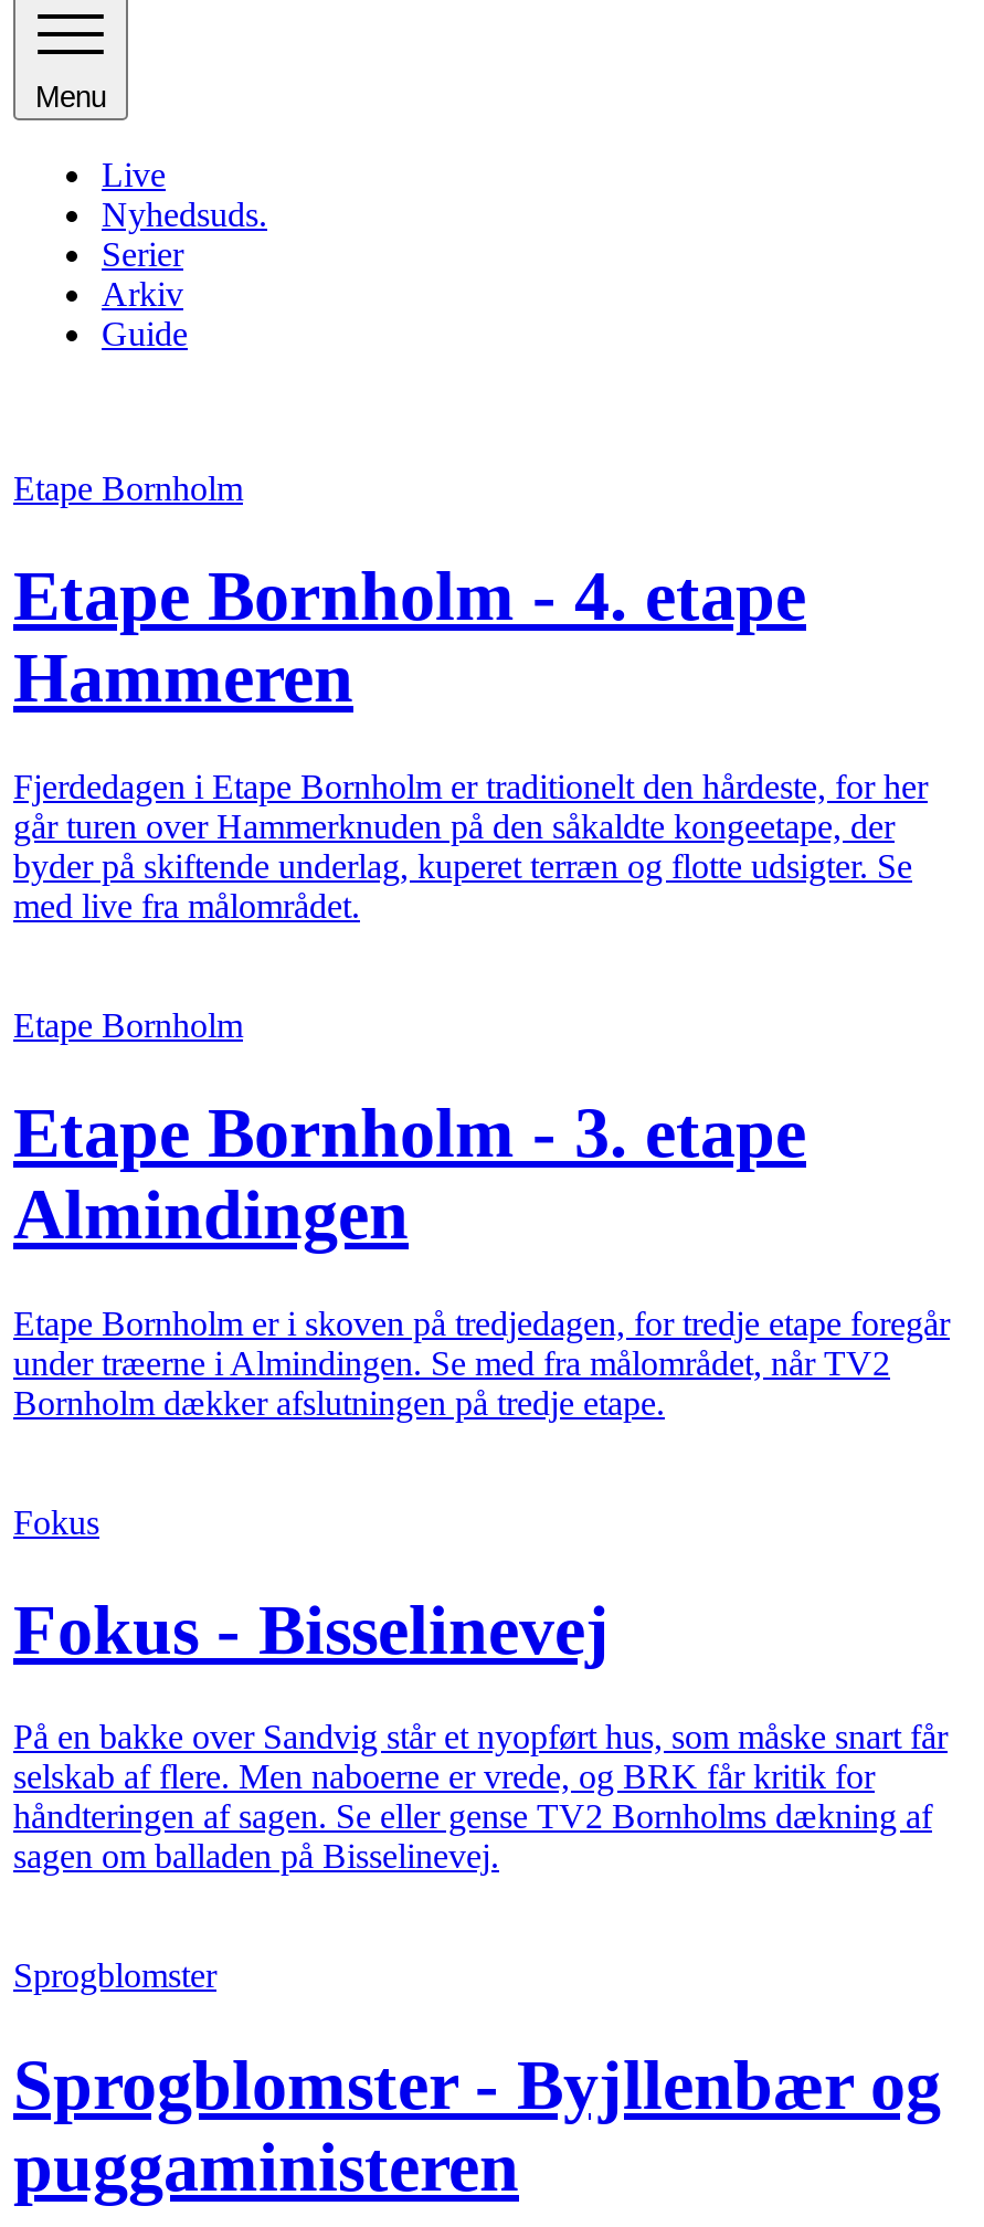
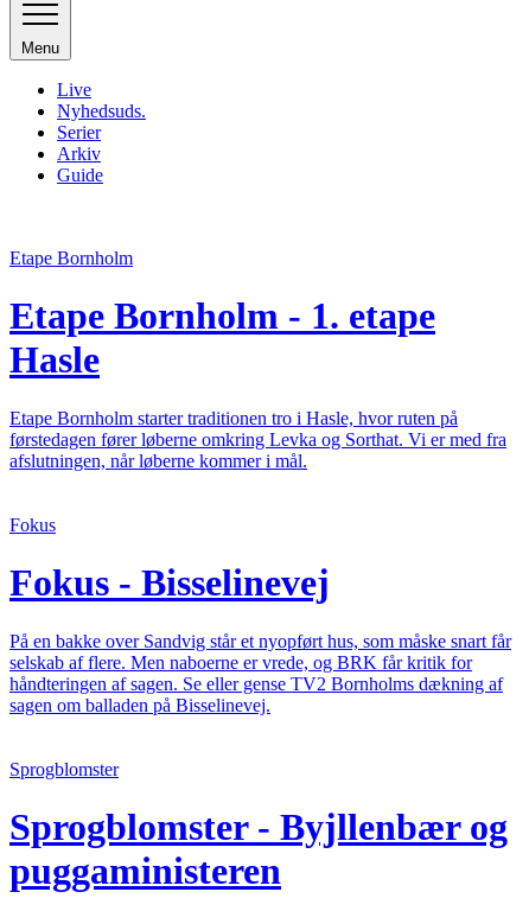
- Etape Bornholm - 4. etape
- Hammeren
- Fjerdedagen i Etape Bornholm er traditionelt den hårdeste, for her
- går turen over Hammerknuden på den såkaldte kongeetape, der
- byder på skiftende underlag, kuperet terræn og flotte udsigter. Se
- med live fra målområdet.
- Etape Bornholm
- Etape Bornholm - 3. etape
- Almindingen
- Etape Bornholm er i skoven på tredjedagen, for tredje etape foregår
- under træerne i Almindingen. Se med fra målområdet, når TV2
- Bornholm dækker afslutningen på tredje etape.
+ Etape Bornholm - 1. etape
+ Hasle
+ Etape Bornholm starter traditionen tro i Hasle, hvor ruten på
+ førstedagen fører løberne omkring Levka og Sorthat. Vi er med fra
+ afslutningen, når løberne kommer i mål.
